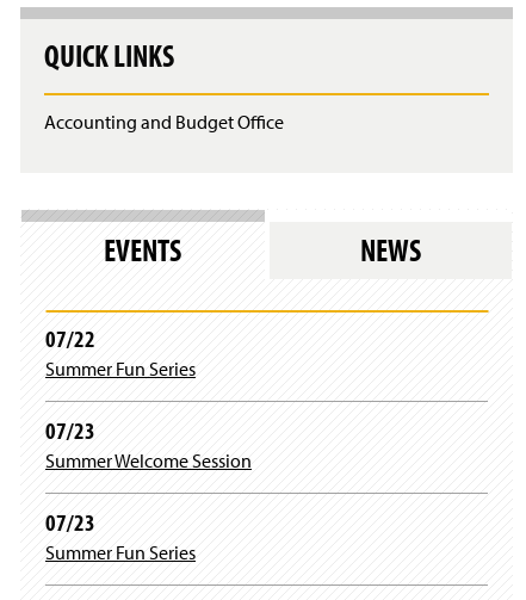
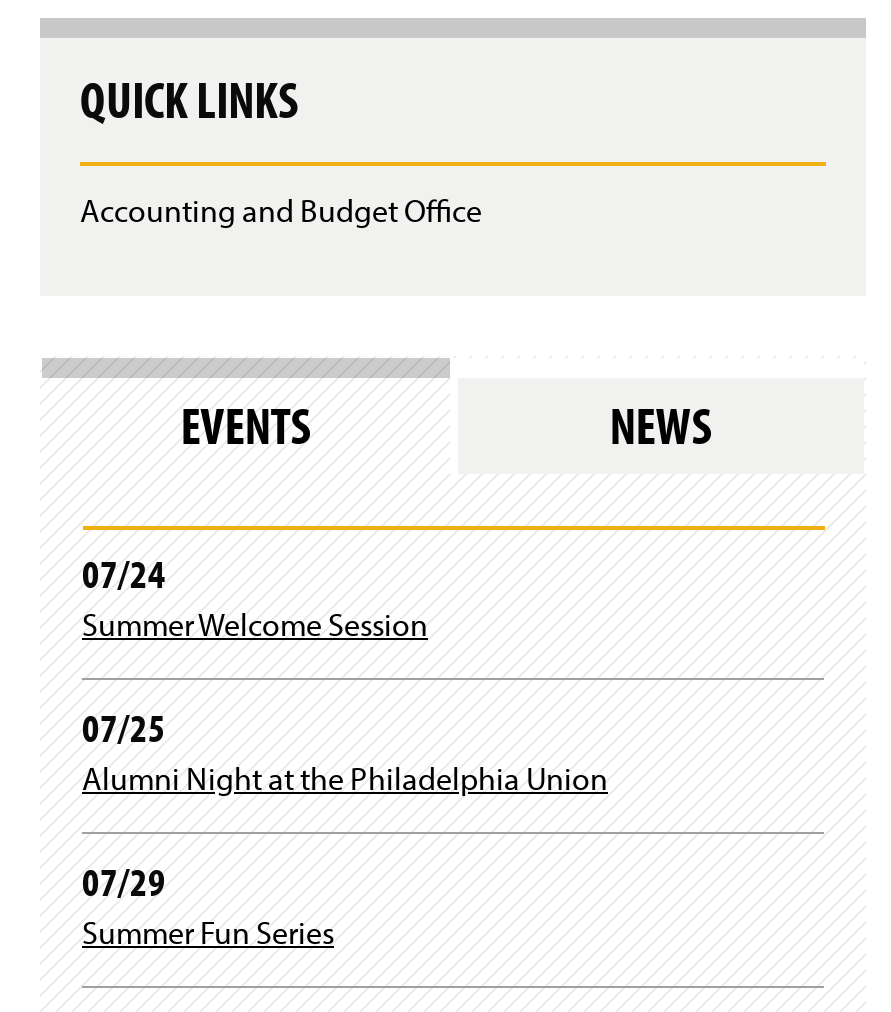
- 07/22
- Summer Fun Series
- 07/23
+ 07/24

moved up: Summer Welcome Session

- 07/23
+ 07/25
+ Alumni Night at the Philadelphia Union
+ 07/29
